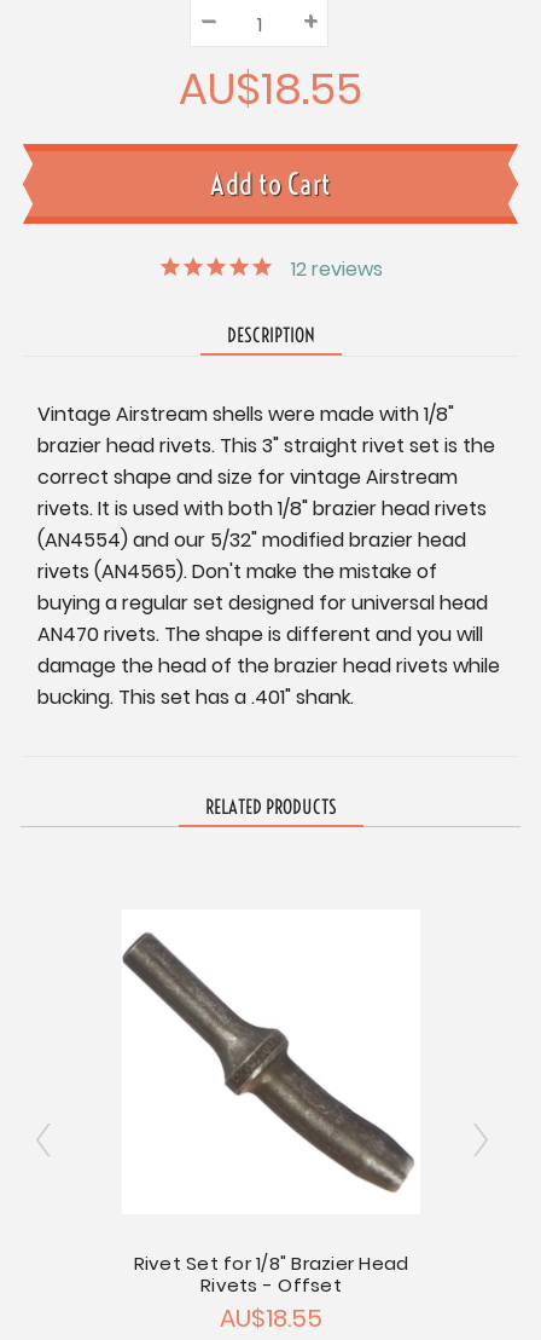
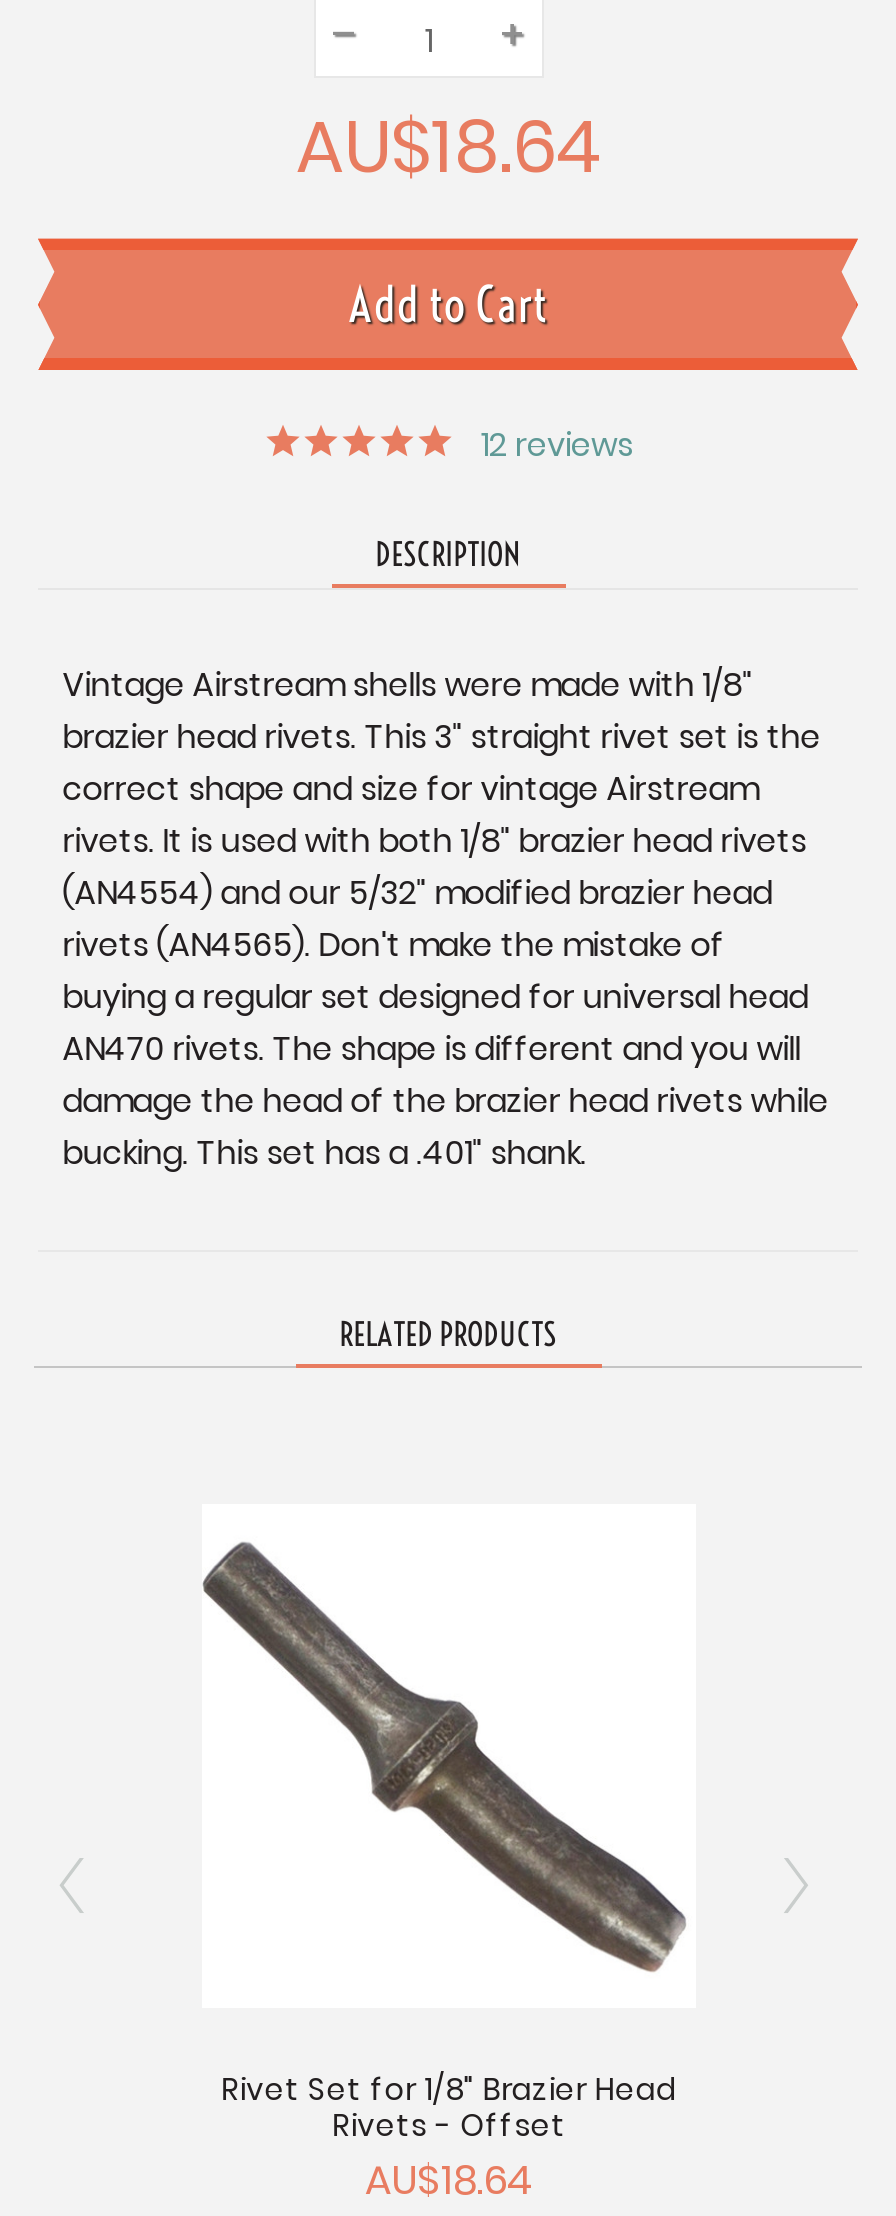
- AU$18.55
+ AU$18.64

- AU$18.55
+ AU$18.64
